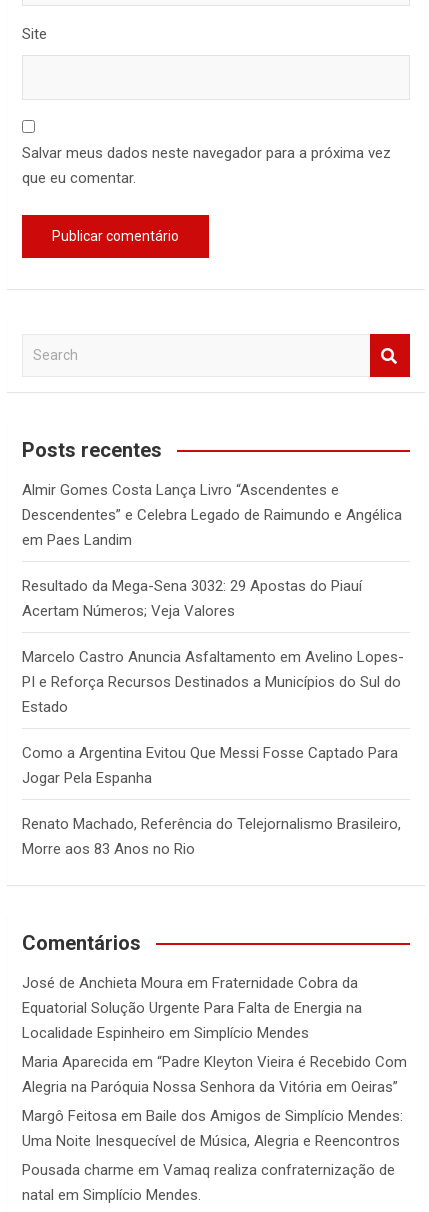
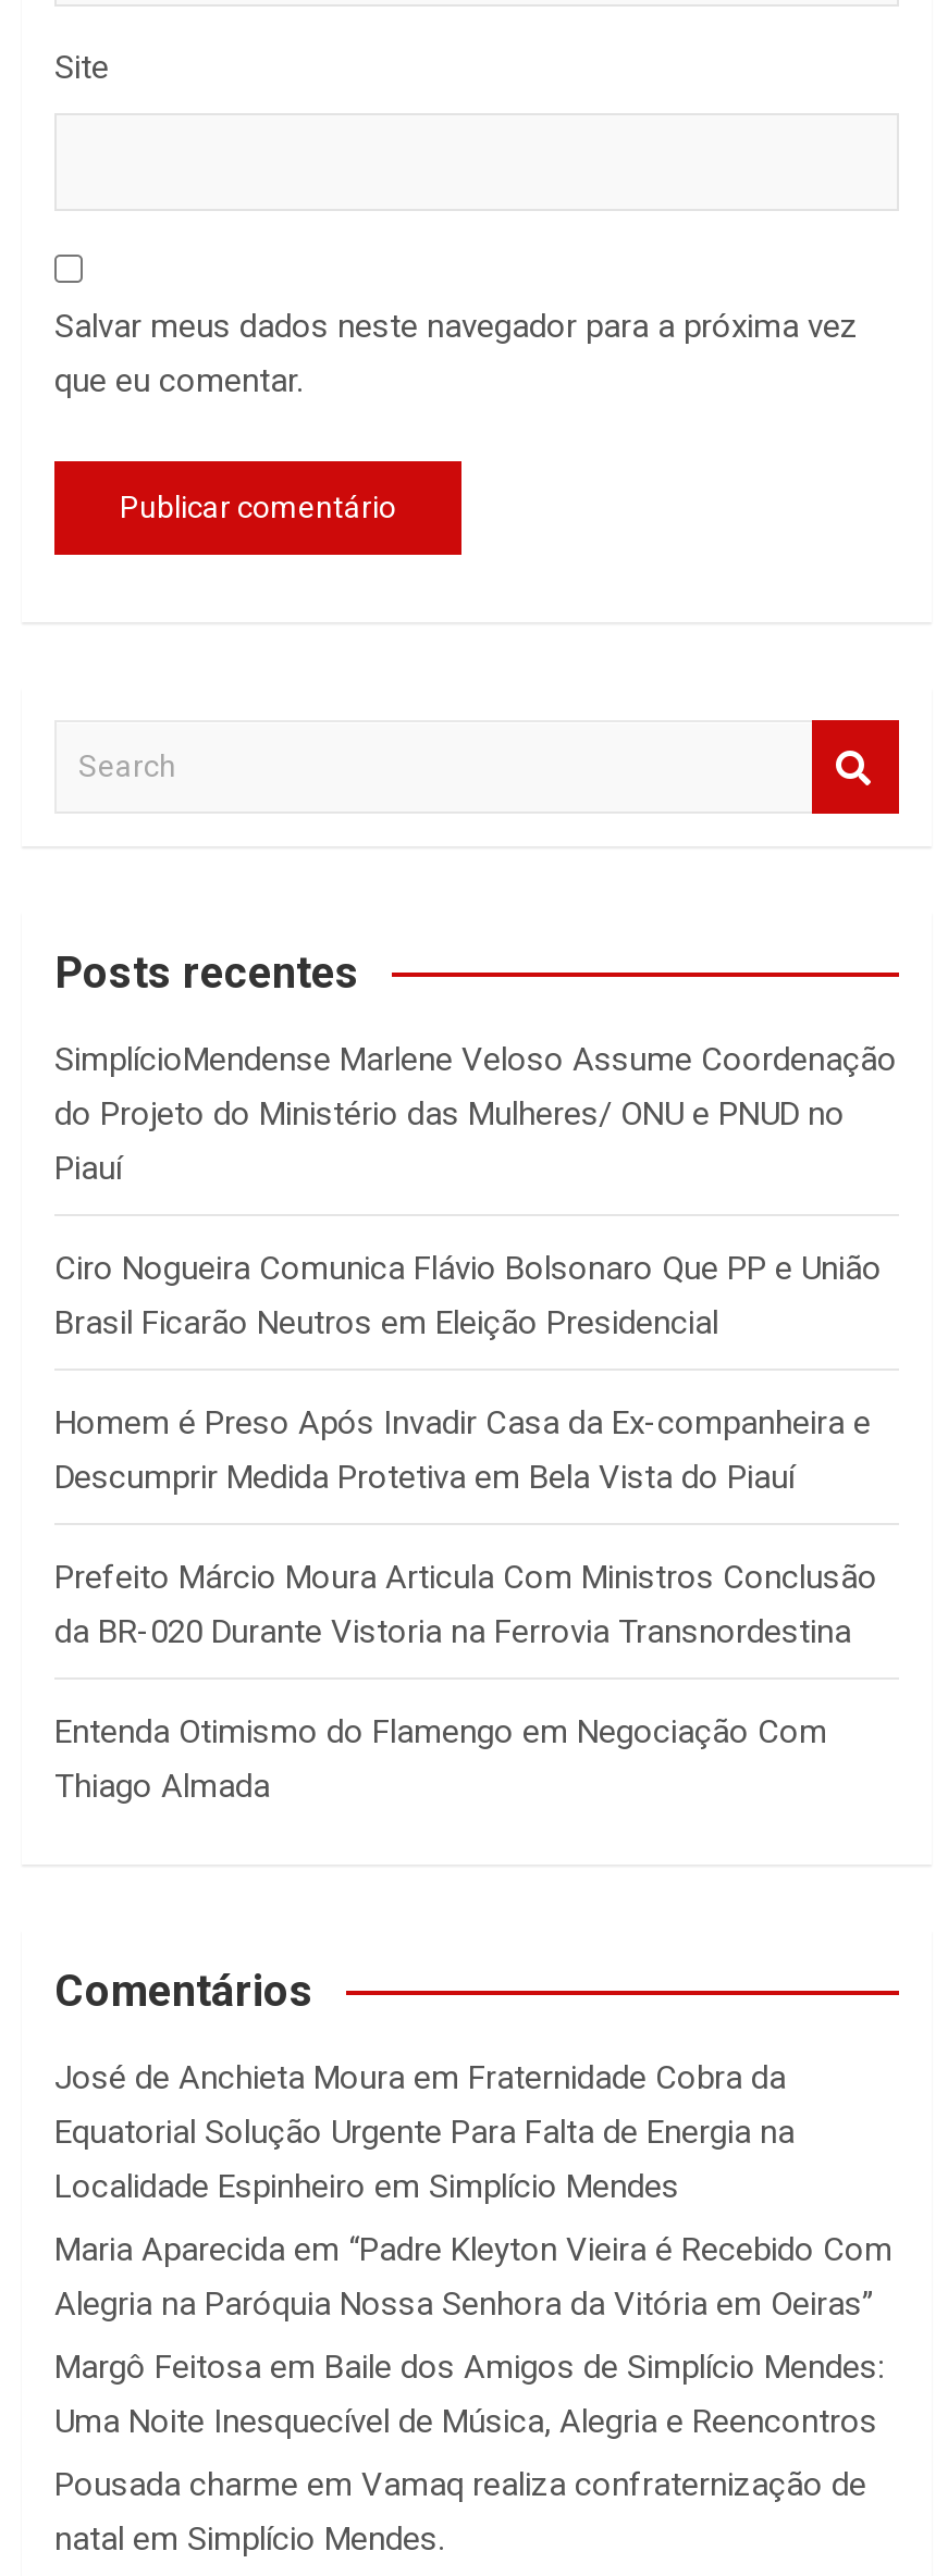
- Almir Gomes Costa Lança Livro “Ascendentes e
- Descendentes” e Celebra Legado de Raimundo e Angélica
- em Paes Landim
+ SimplícioMendense Marlene Veloso Assume Coordenação
+ do Projeto do Ministério das Mulheres/ ONU e PNUD no
+ Piauí

- Resultado da Mega-Sena 3032: 29 Apostas do Piauí
- Acertam Números; Veja Valores
+ Ciro Nogueira Comunica Flávio Bolsonaro Que PP e União
+ Brasil Ficarão Neutros em Eleição Presidencial

- Marcelo Castro Anuncia Asfaltamento em Avelino Lopes-
- PI e Reforça Recursos Destinados a Municípios do Sul do
- Estado
+ Homem é Preso Após Invadir Casa da Ex-companheira e
+ Descumprir Medida Protetiva em Bela Vista do Piauí

- Como a Argentina Evitou Que Messi Fosse Captado Para
- Jogar Pela Espanha
+ Prefeito Márcio Moura Articula Com Ministros Conclusão
+ da BR-020 Durante Vistoria na Ferrovia Transnordestina

- Renato Machado, Referência do Telejornalismo Brasileiro,
- Morre aos 83 Anos no Rio
+ Entenda Otimismo do Flamengo em Negociação Com
+ Thiago Almada
